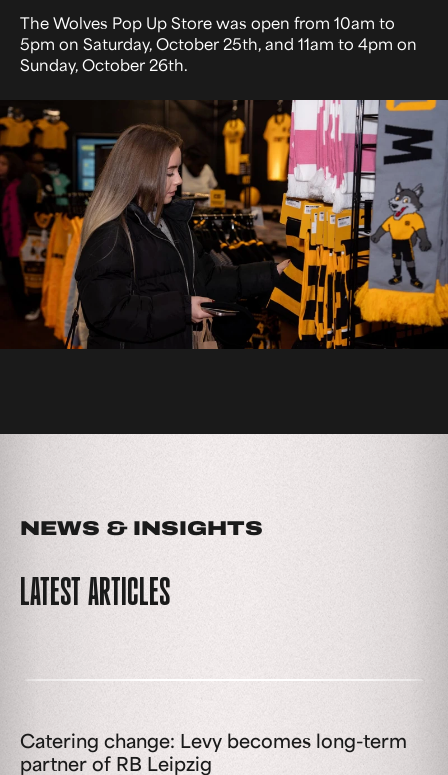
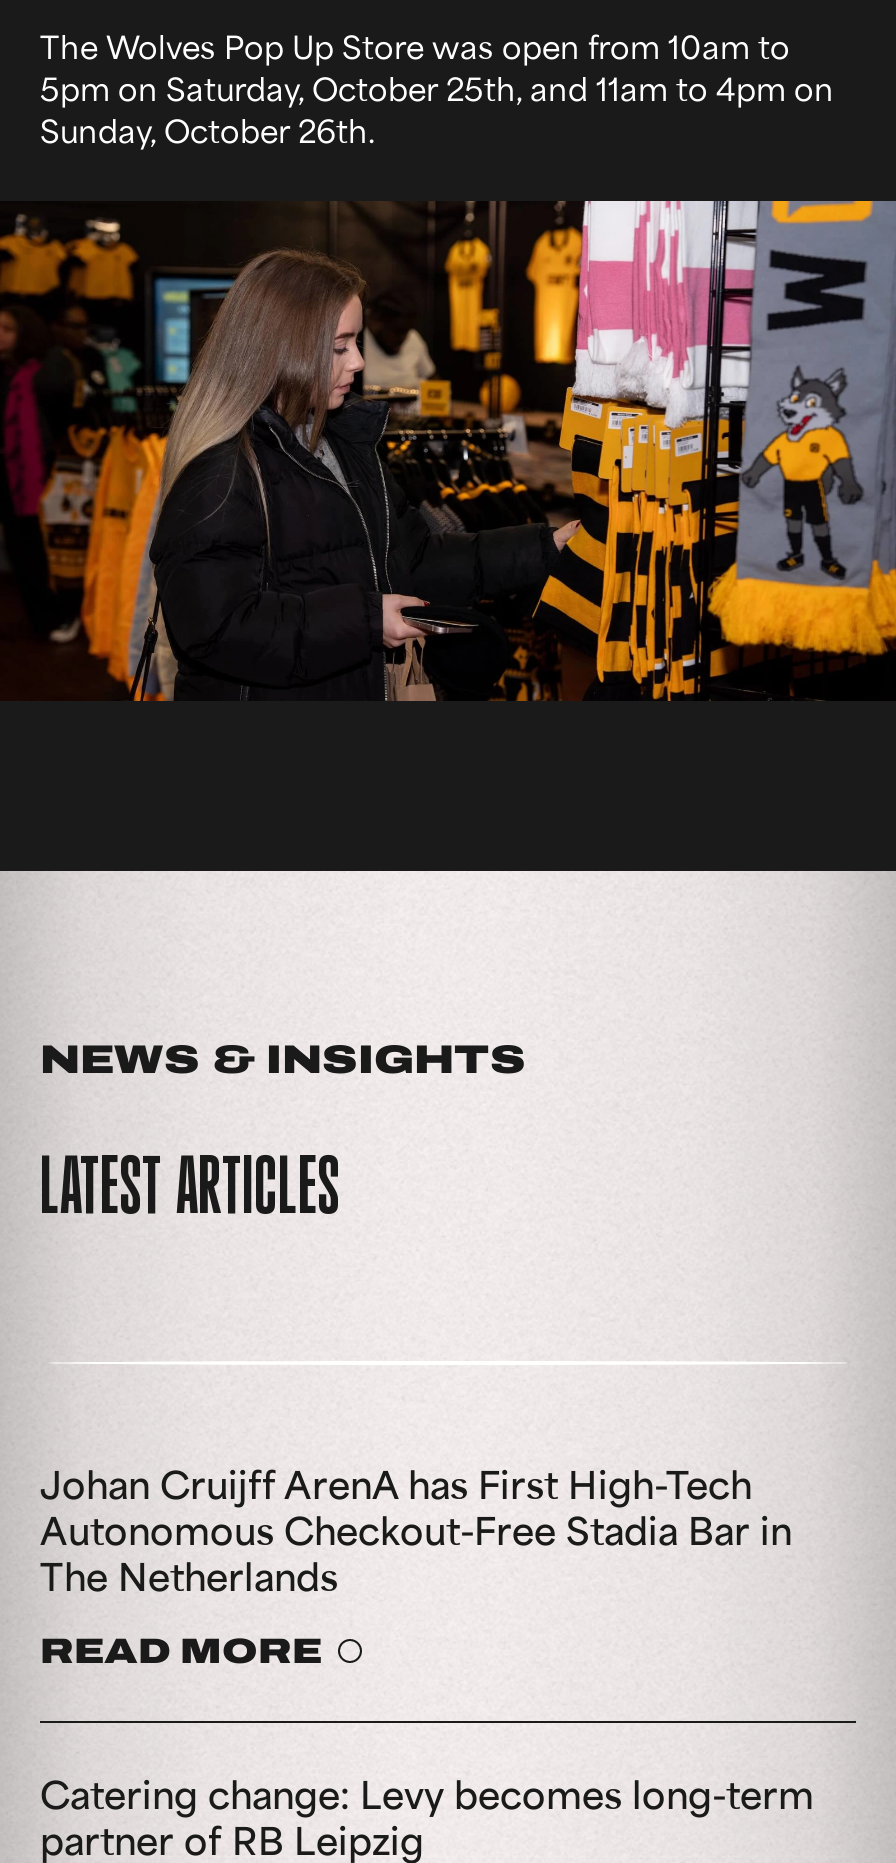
+ Johan Cruijff ArenA has First High-Tech
+ Autonomous Checkout-Free Stadia Bar in
+ The Netherlands
+ READ MORE
